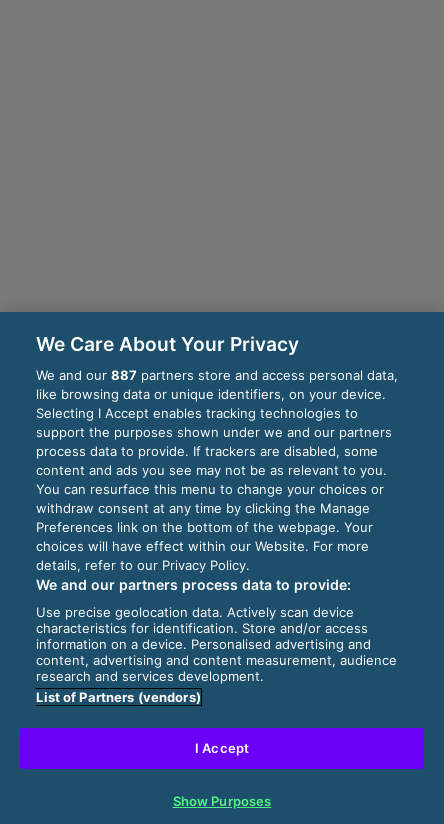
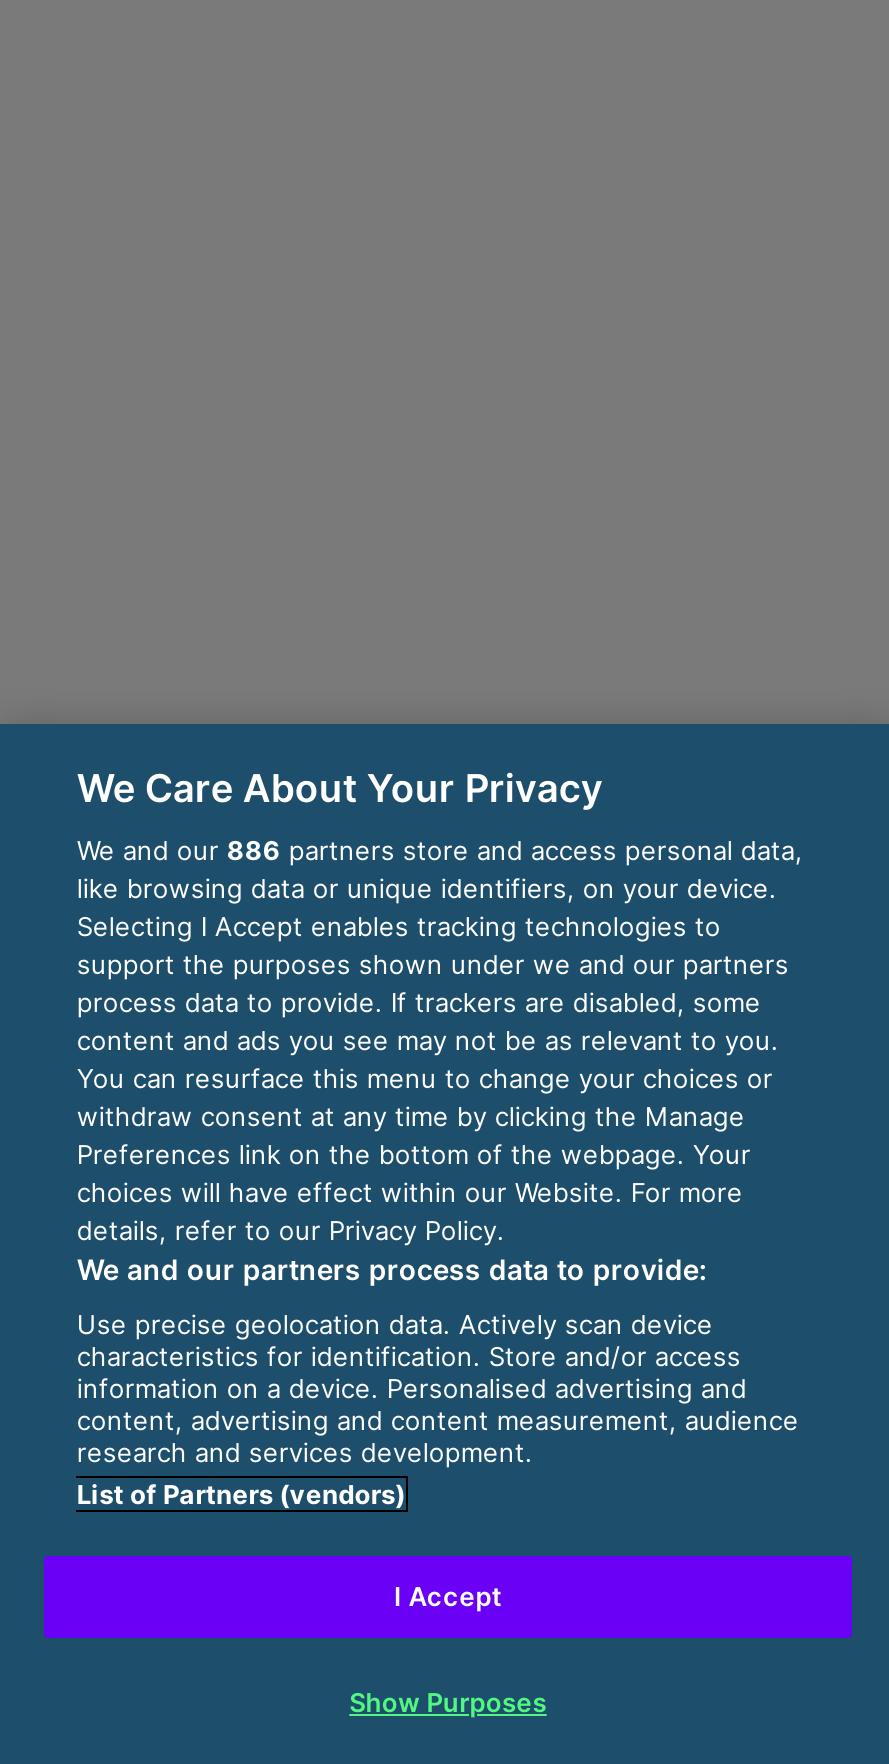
- We and our 887 partners store and access personal data,
+ We and our 886 partners store and access personal data,
